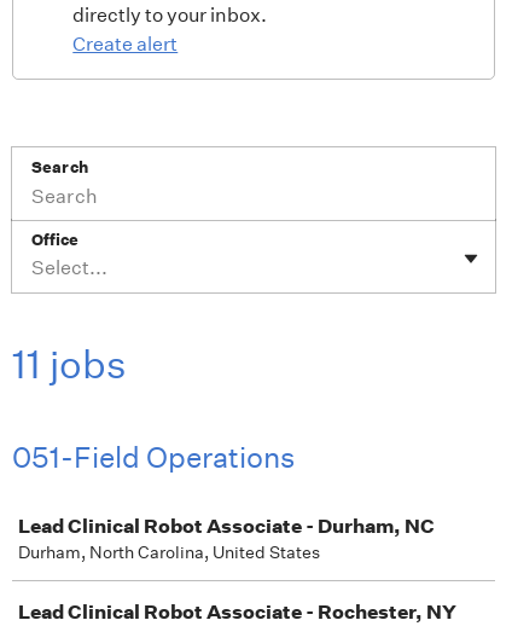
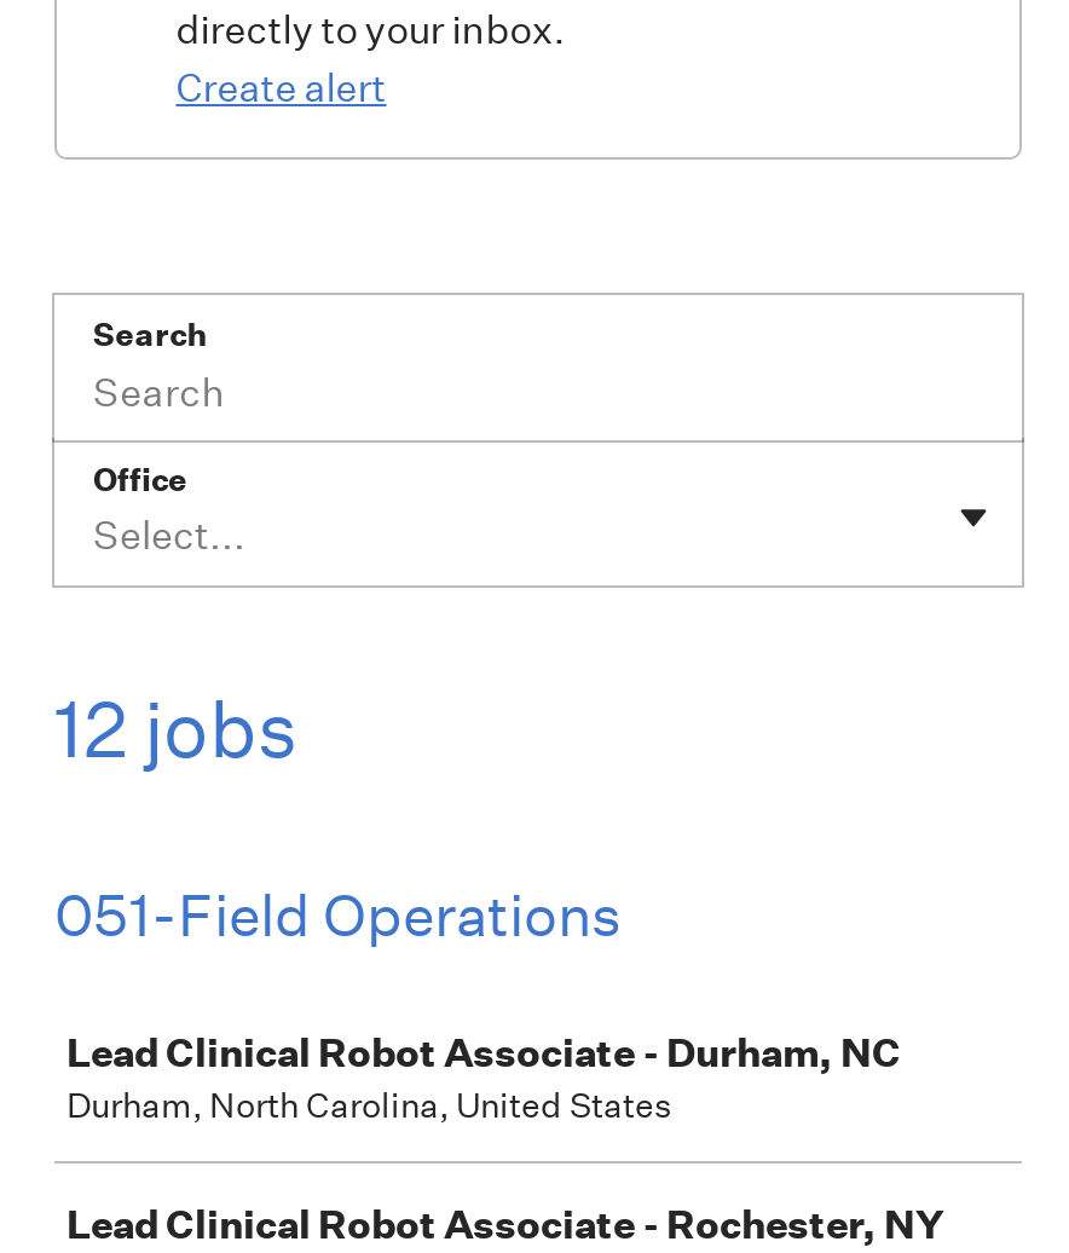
- 11 jobs
+ 12 jobs
